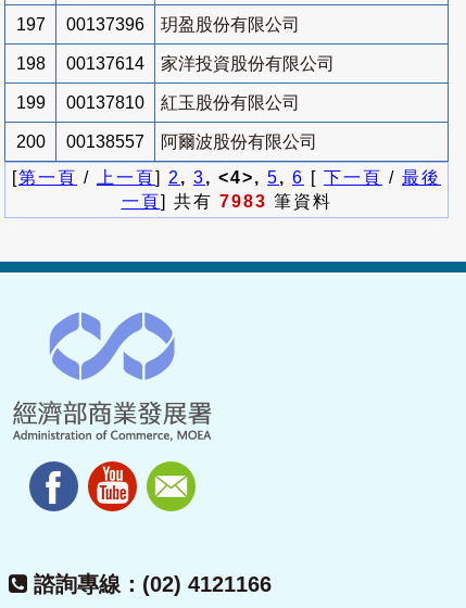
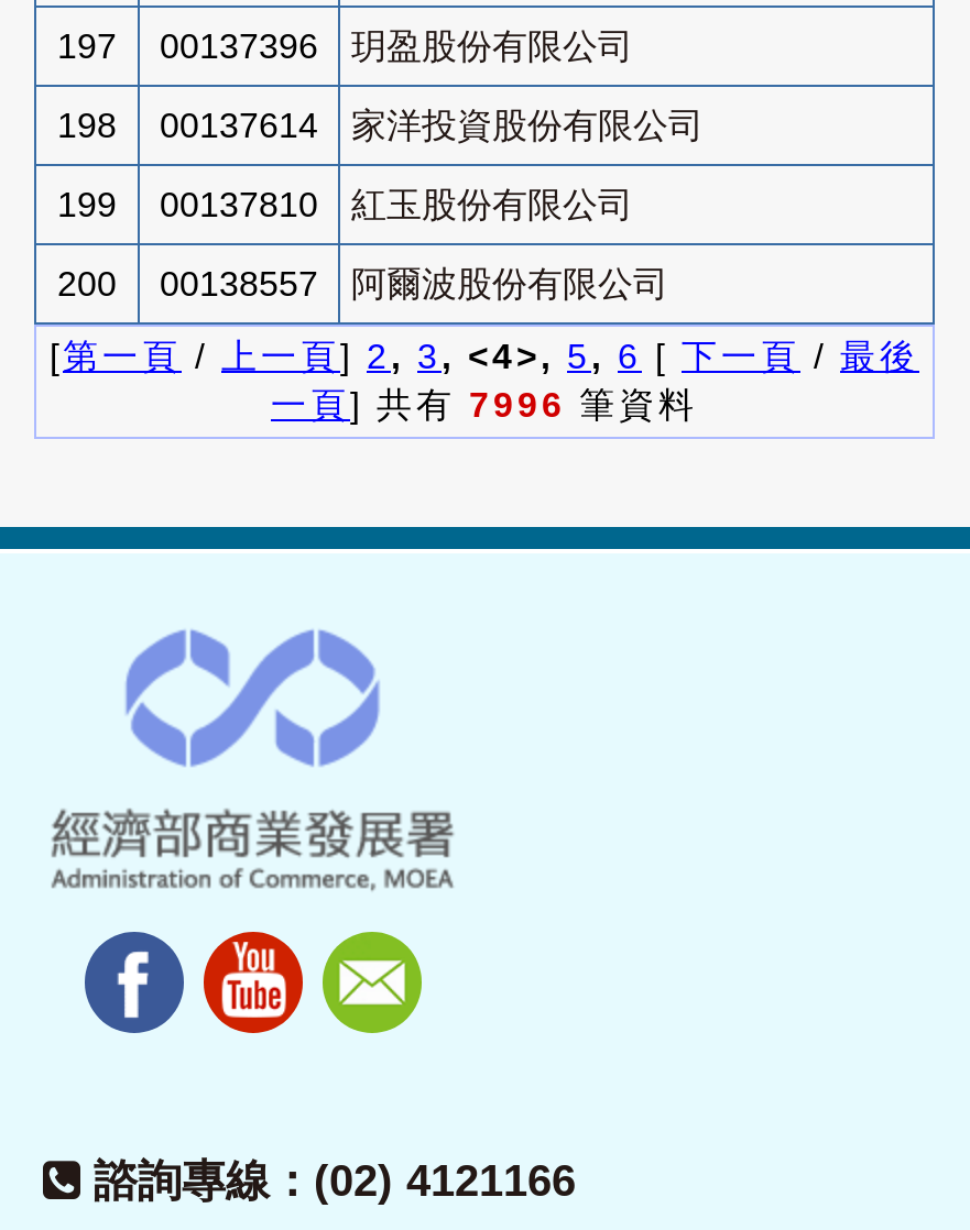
- 一頁] 共有7983筆資料
+ 一頁] 共有7996筆資料
